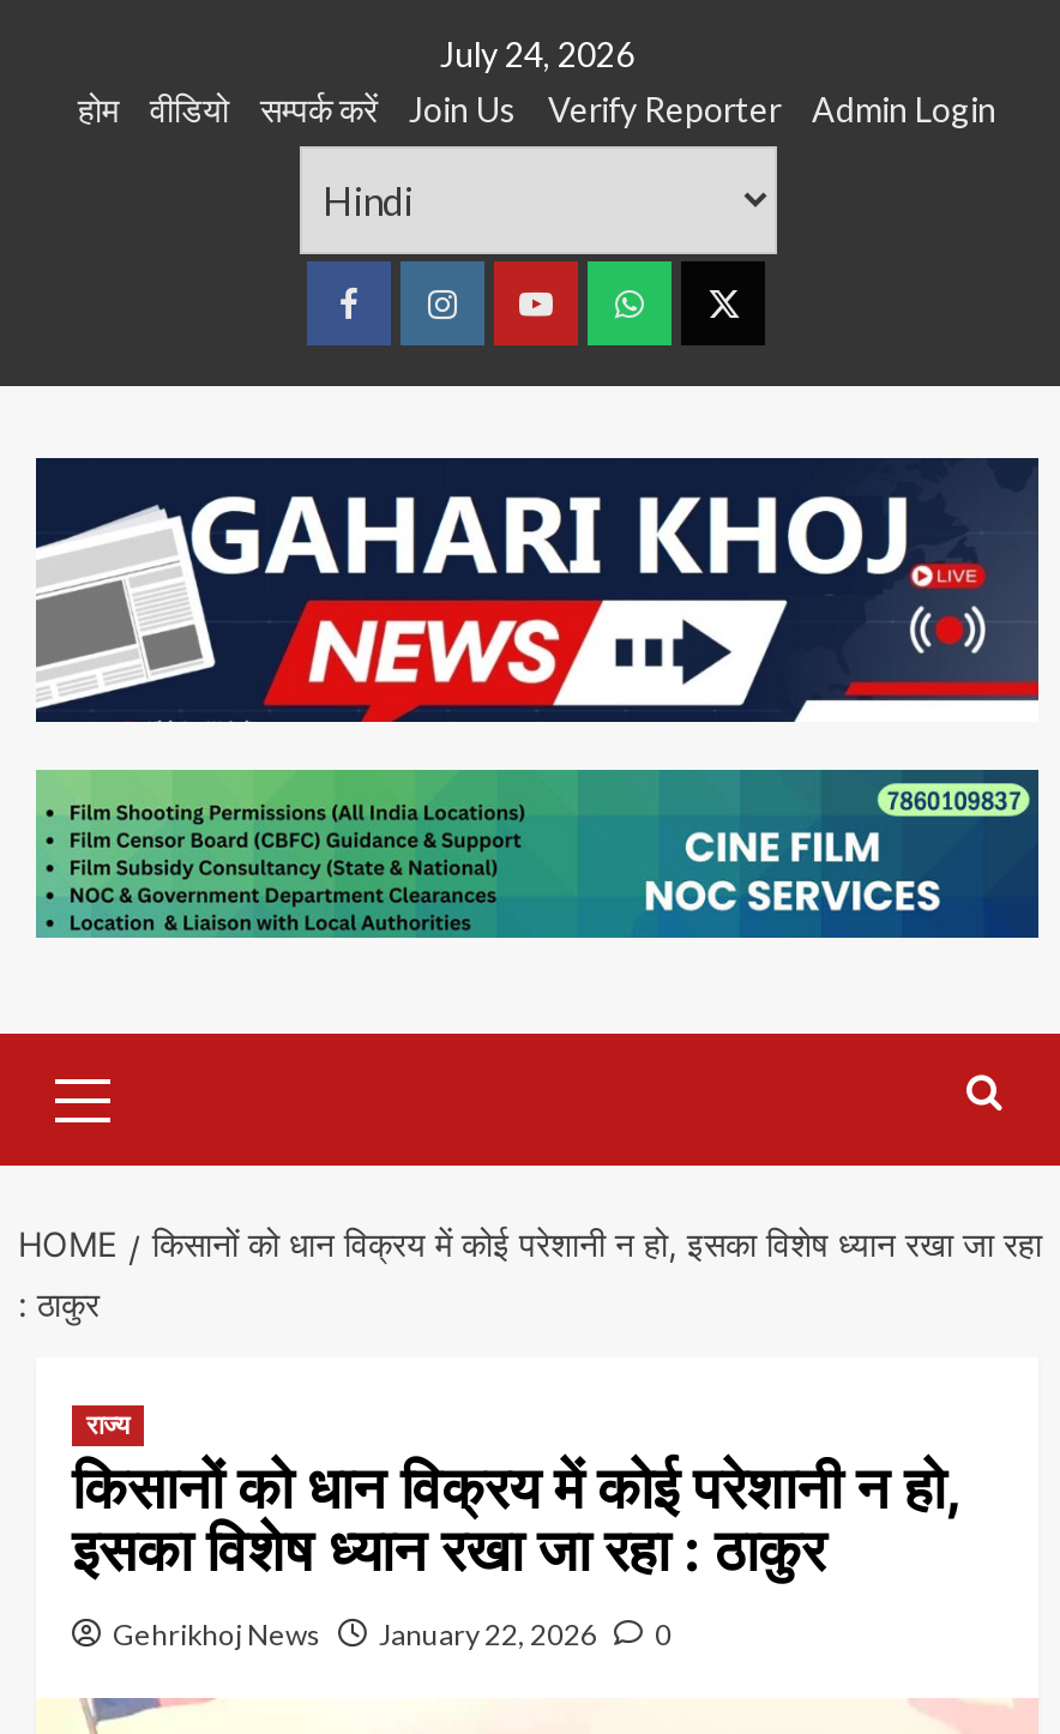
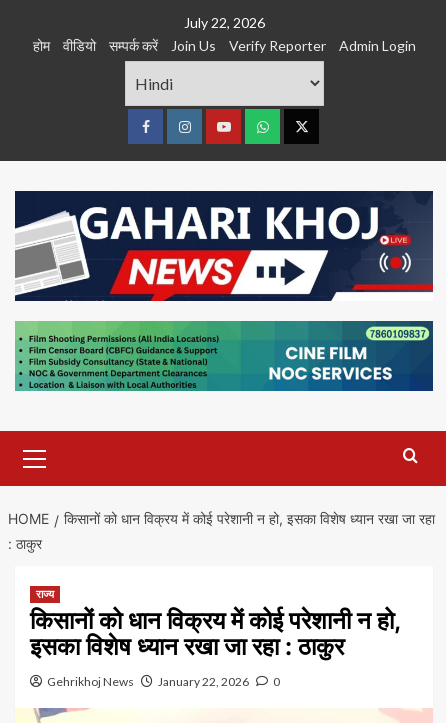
- July 24, 2026
+ July 22, 2026
